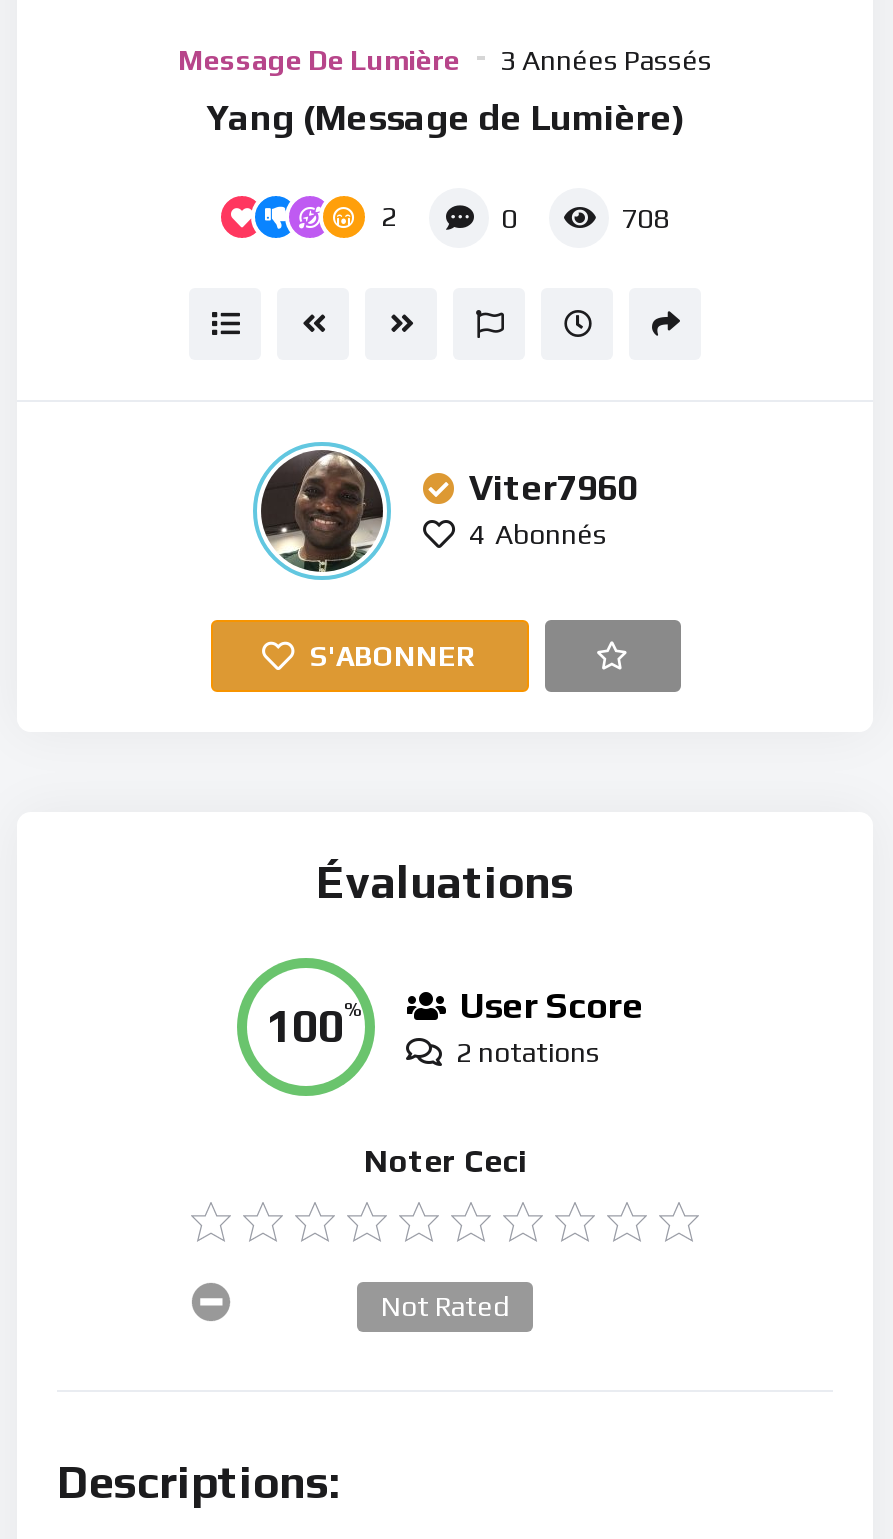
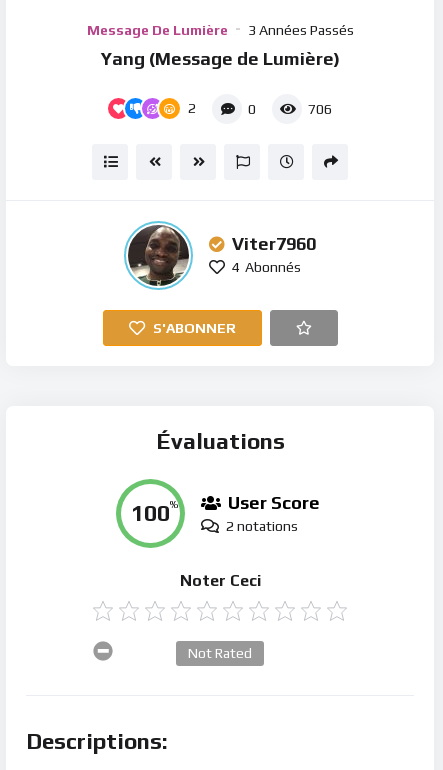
- 708
+ 706
